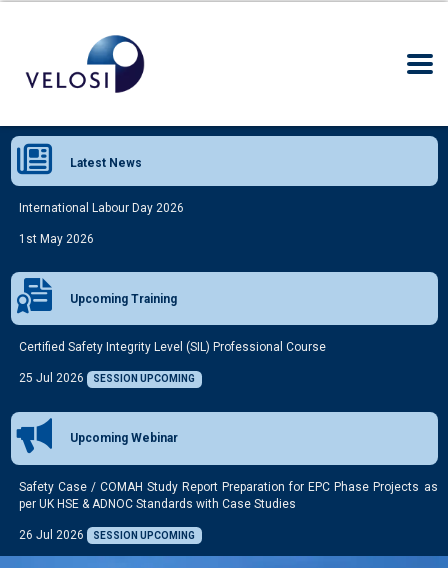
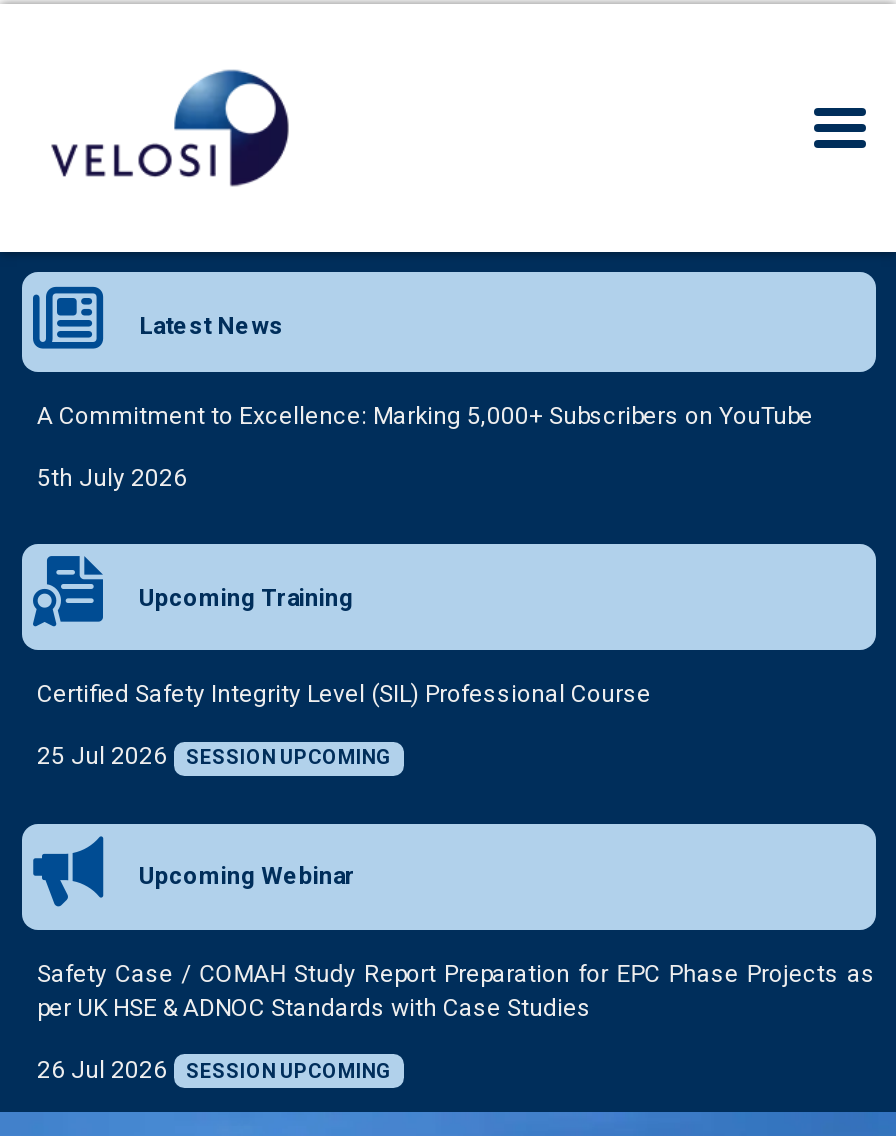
- International Labour Day 2026
+ A Commitment to Excellence: Marking 5,000+ Subscribers on YouTube

- 1st May 2026
+ 5th July 2026
